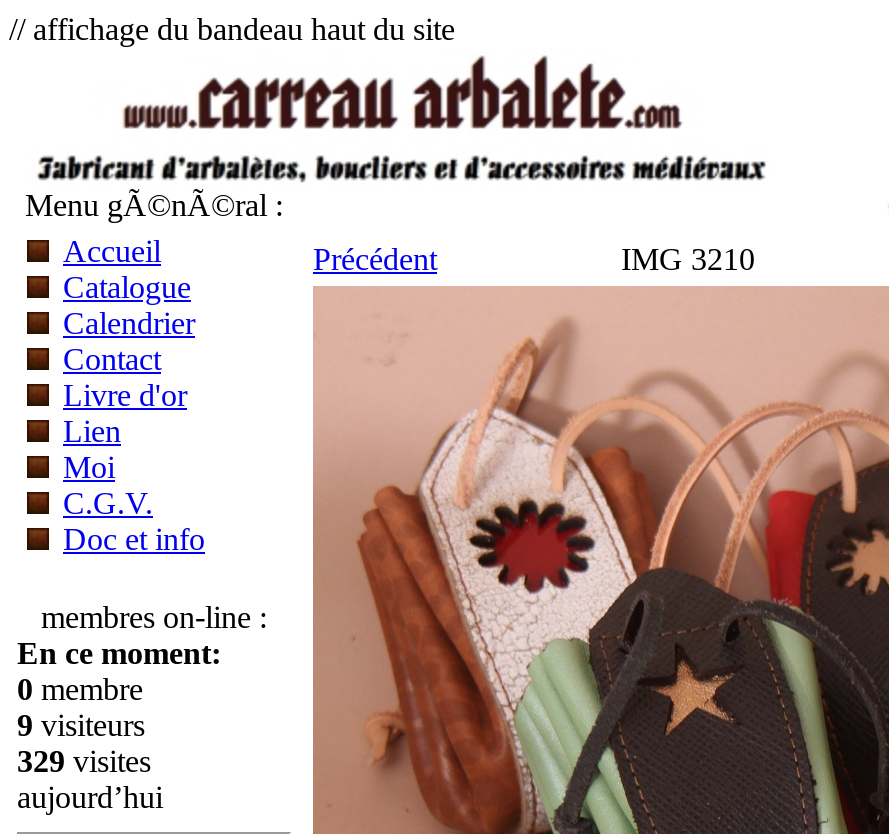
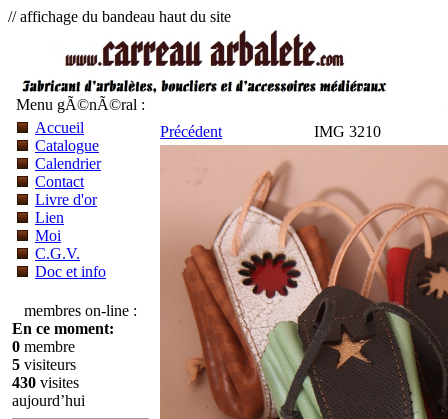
- 9 visiteurs
+ 5 visiteurs

- 329 visites
+ 430 visites
